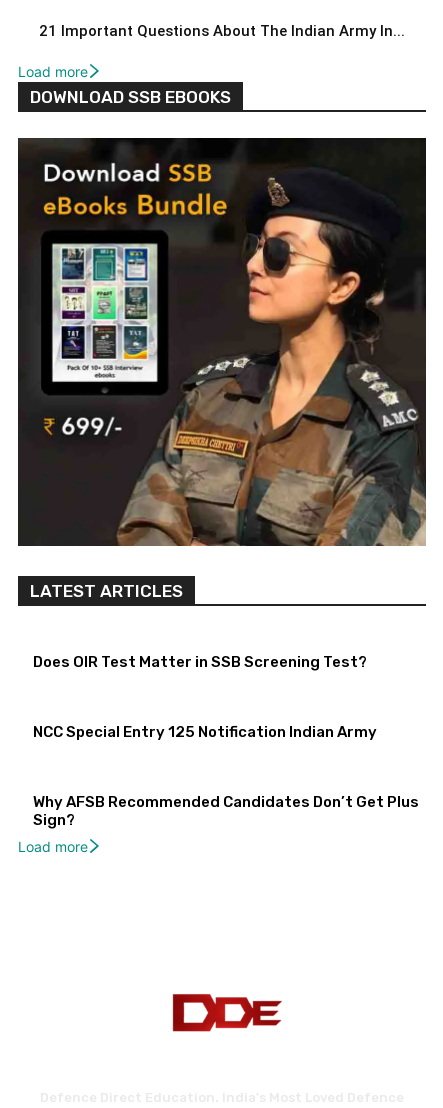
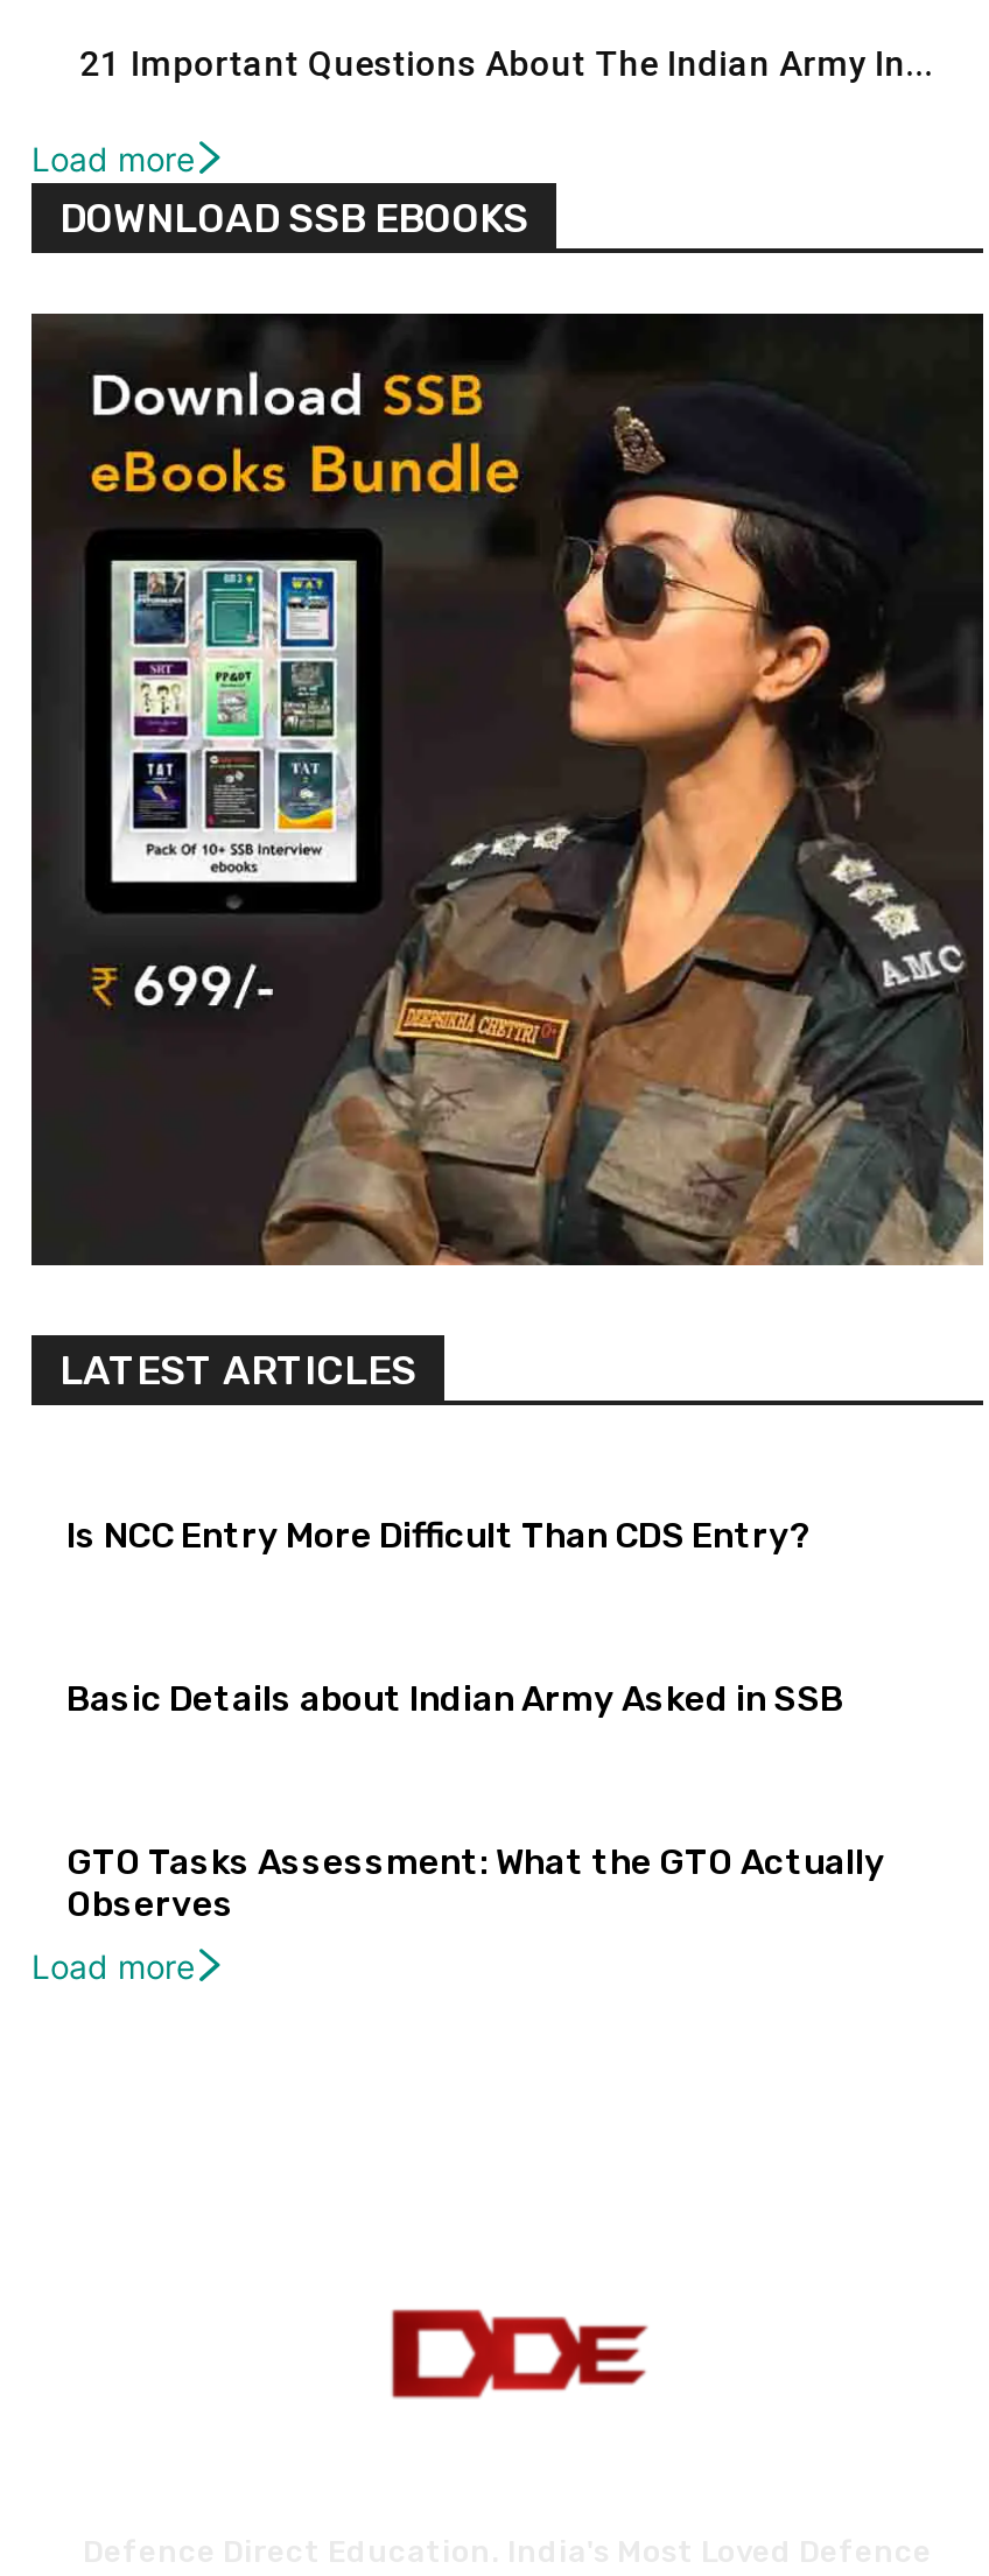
- Does OIR Test Matter in SSB Screening Test?
+ Is NCC Entry More Difficult Than CDS Entry?

- NCC Special Entry 125 Notification Indian Army
+ Basic Details about Indian Army Asked in SSB

- Why AFSB Recommended Candidates Don’t Get Plus
- Sign?
+ GTO Tasks Assessment: What the GTO Actually
+ Observes
